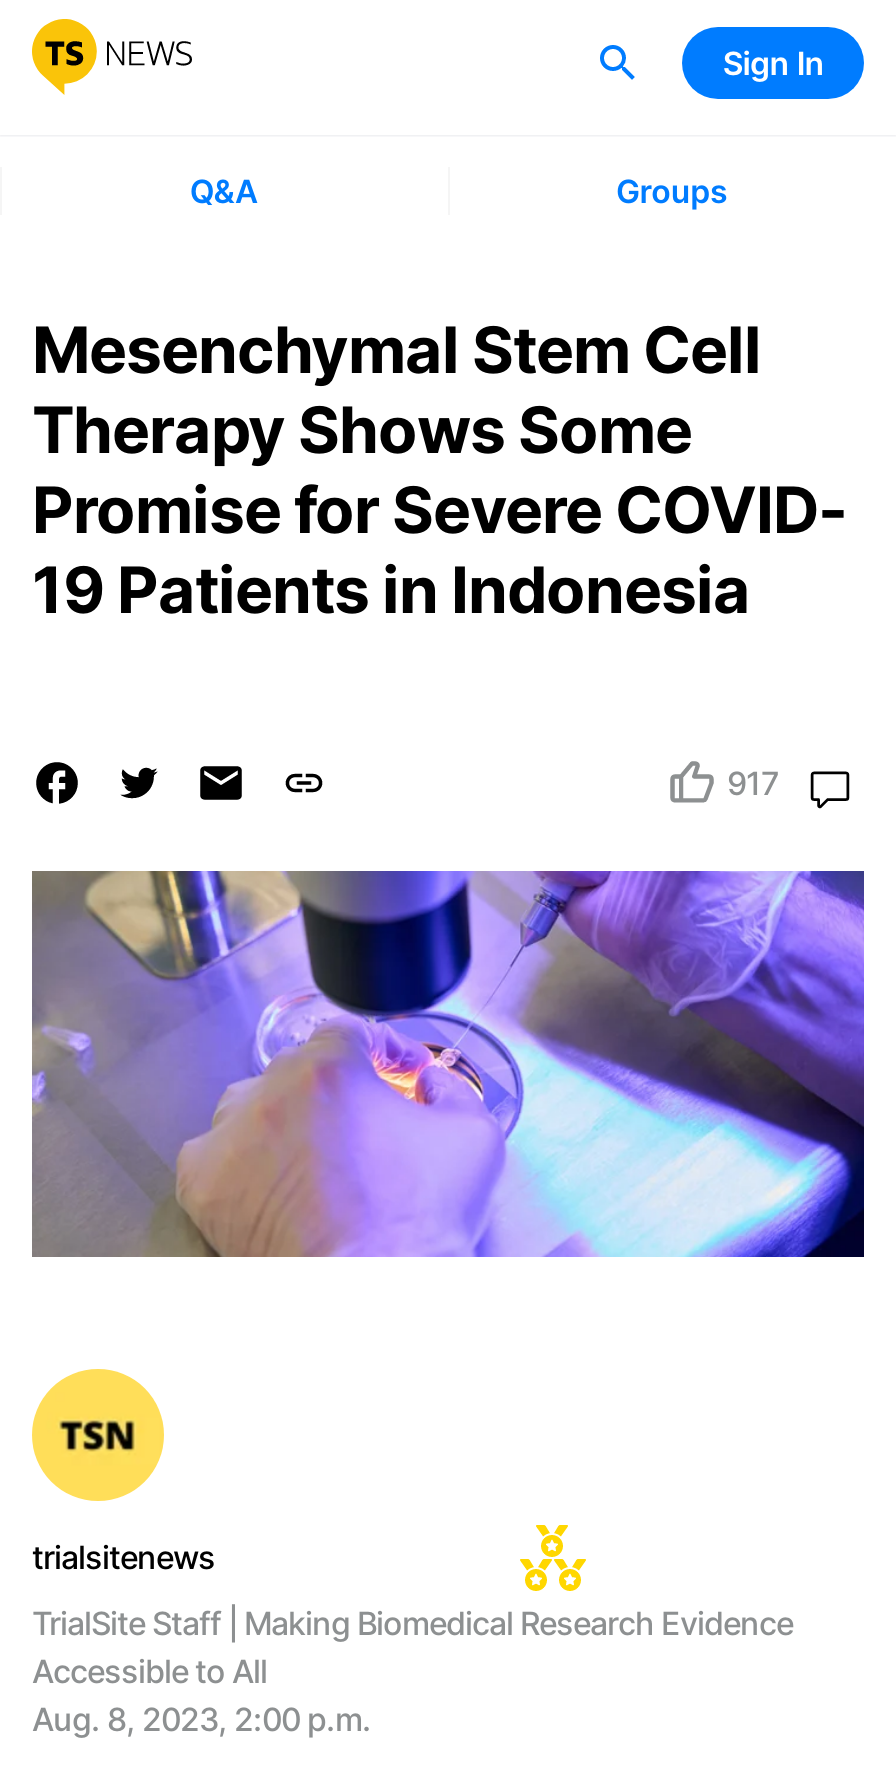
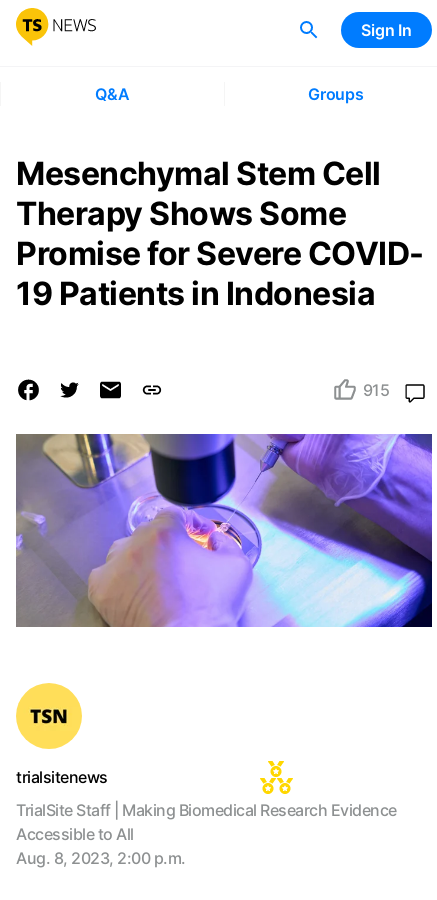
- 917
+ 915
